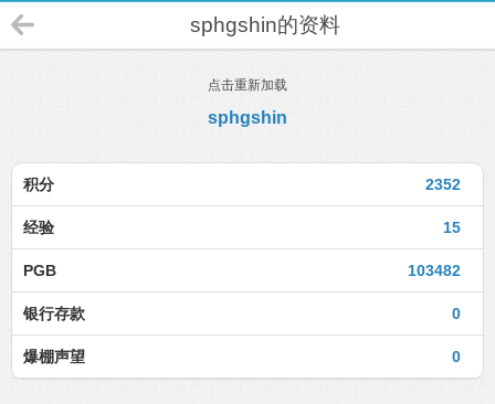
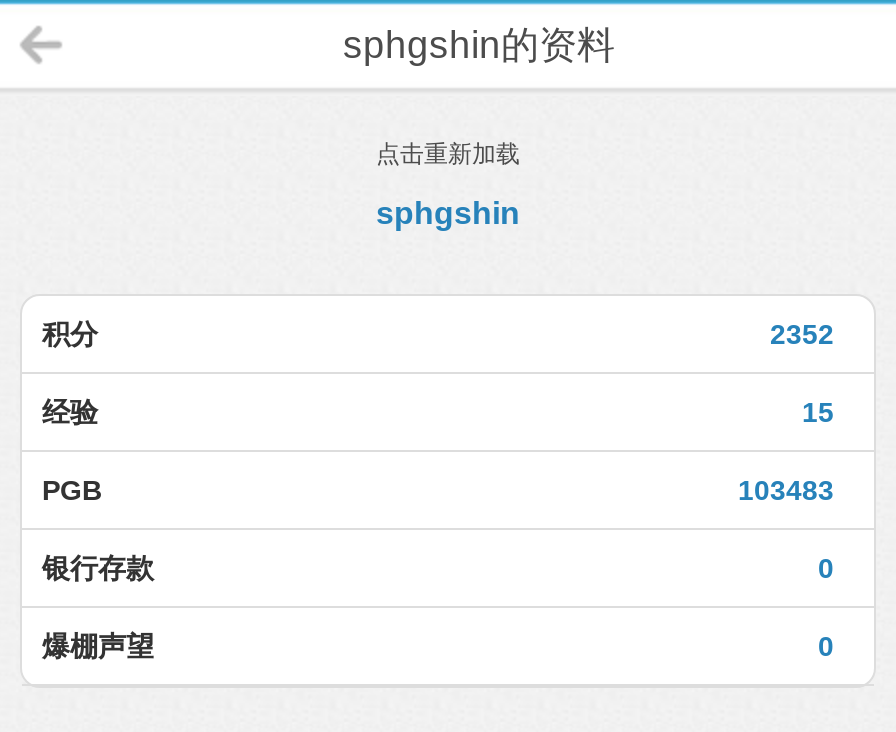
- 103482
+ 103483
